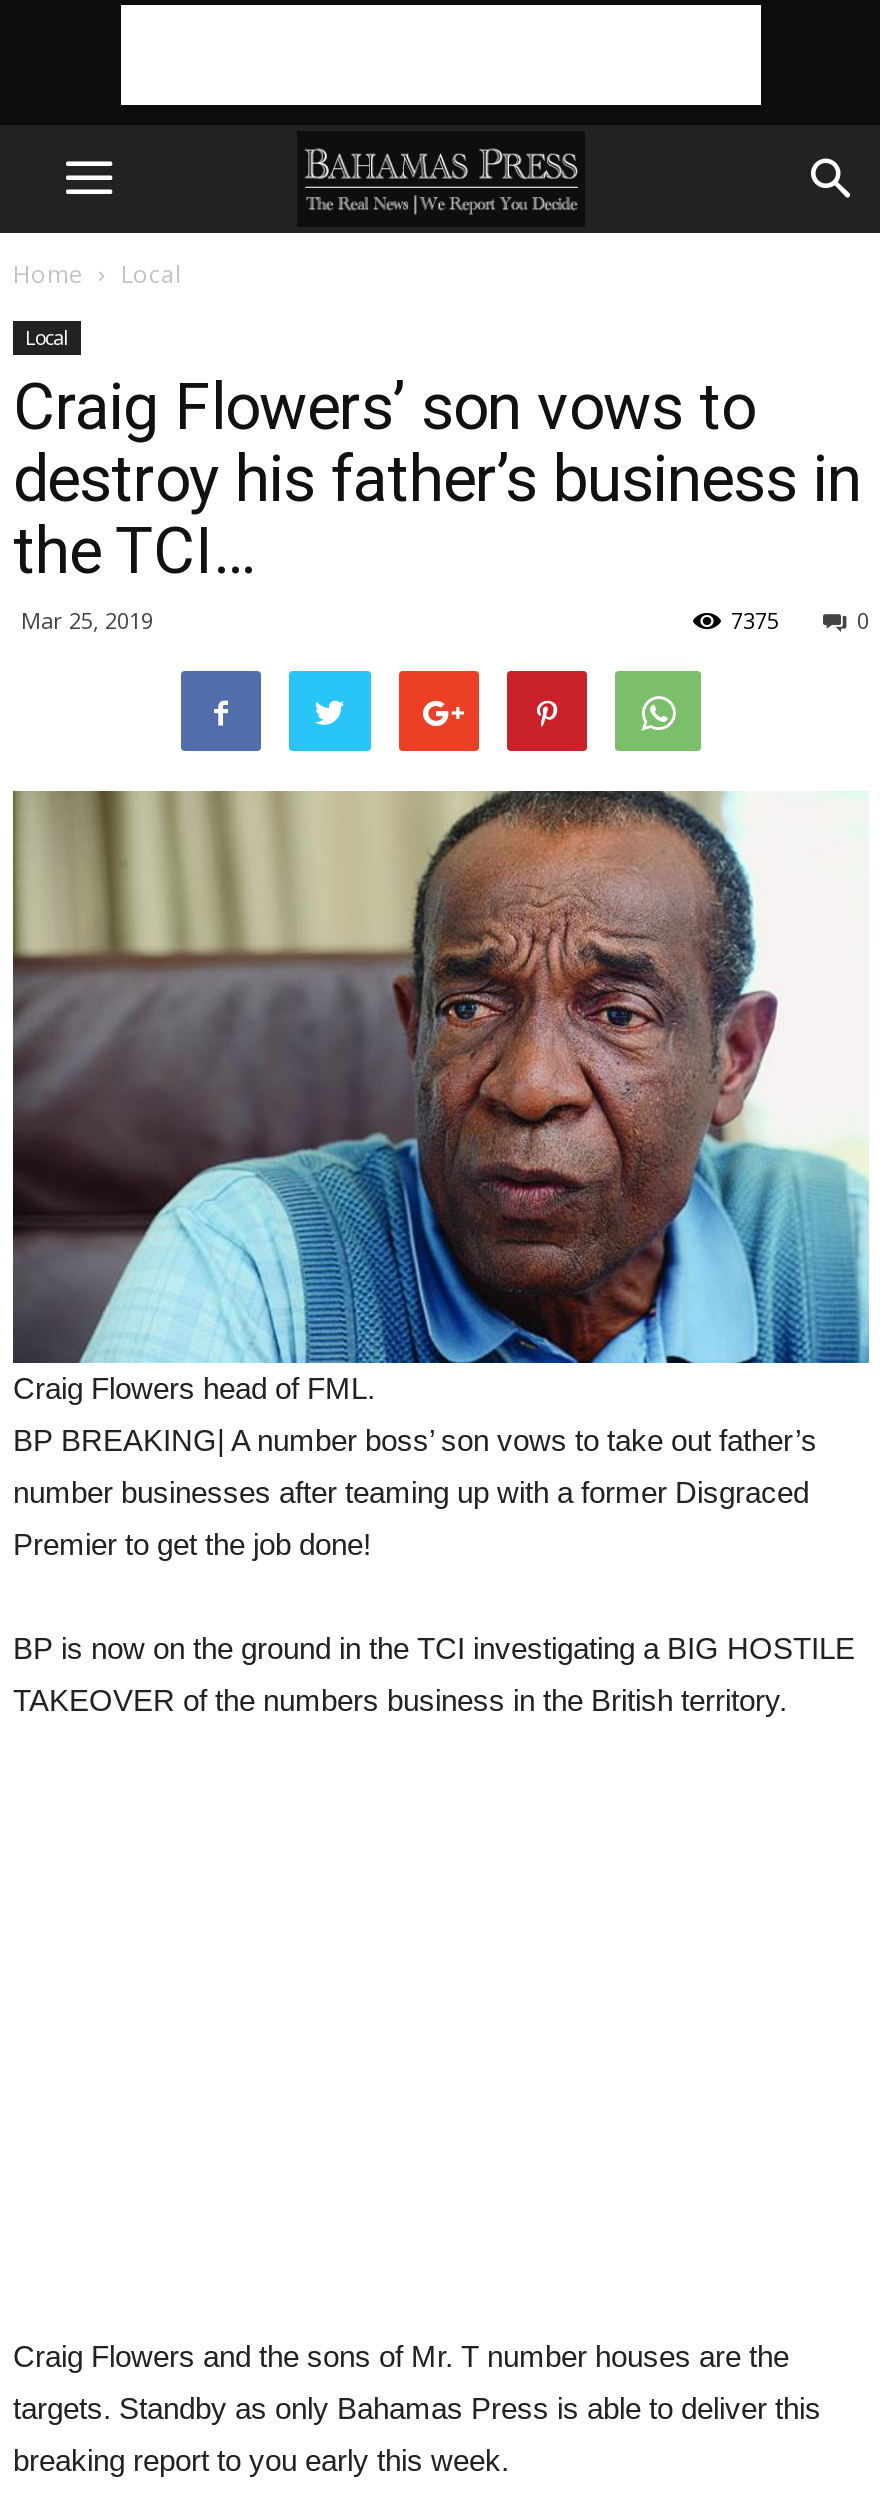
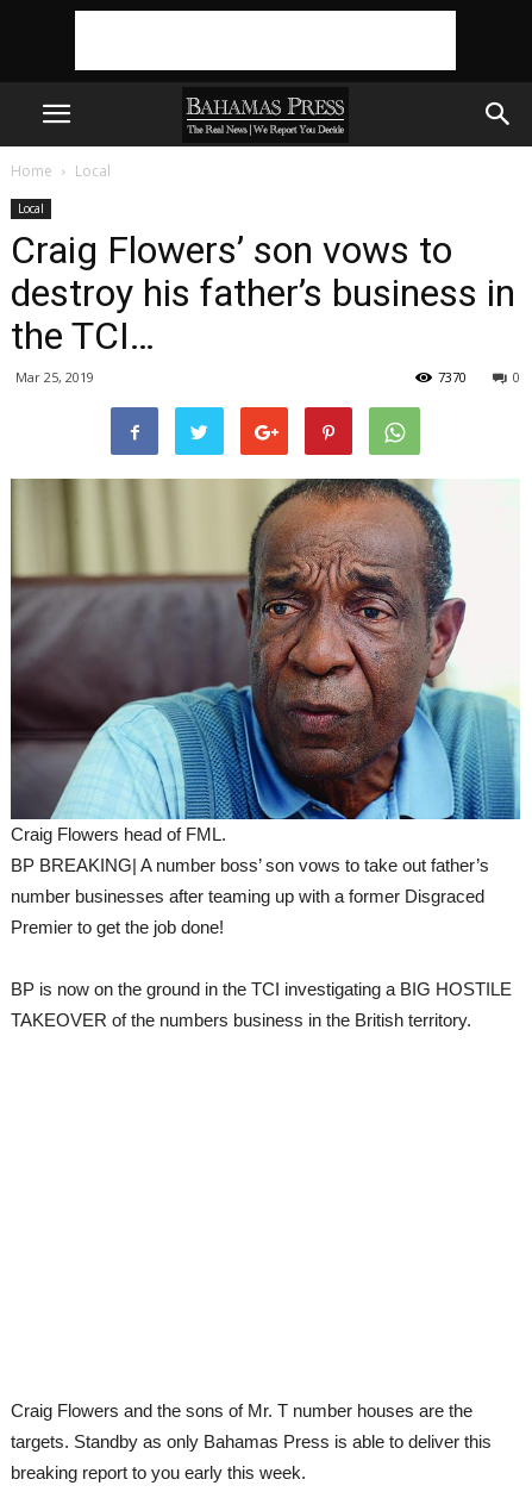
- 7375
+ 7370
